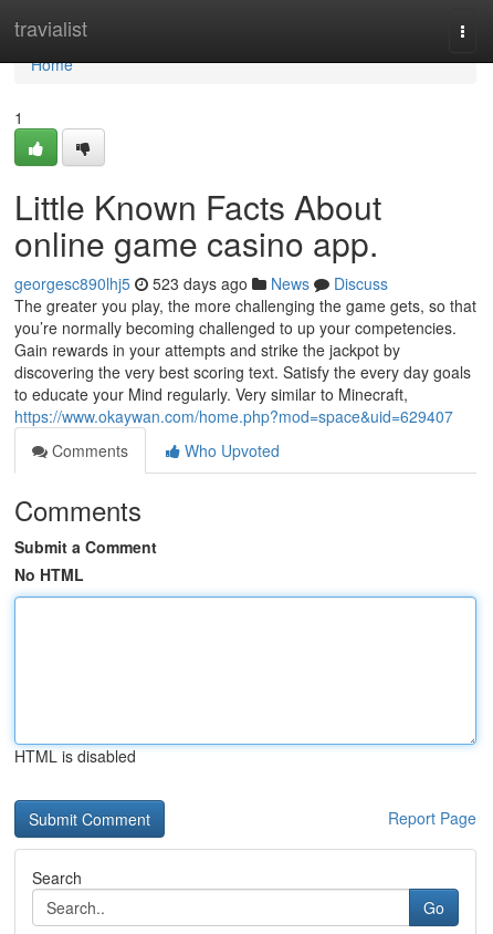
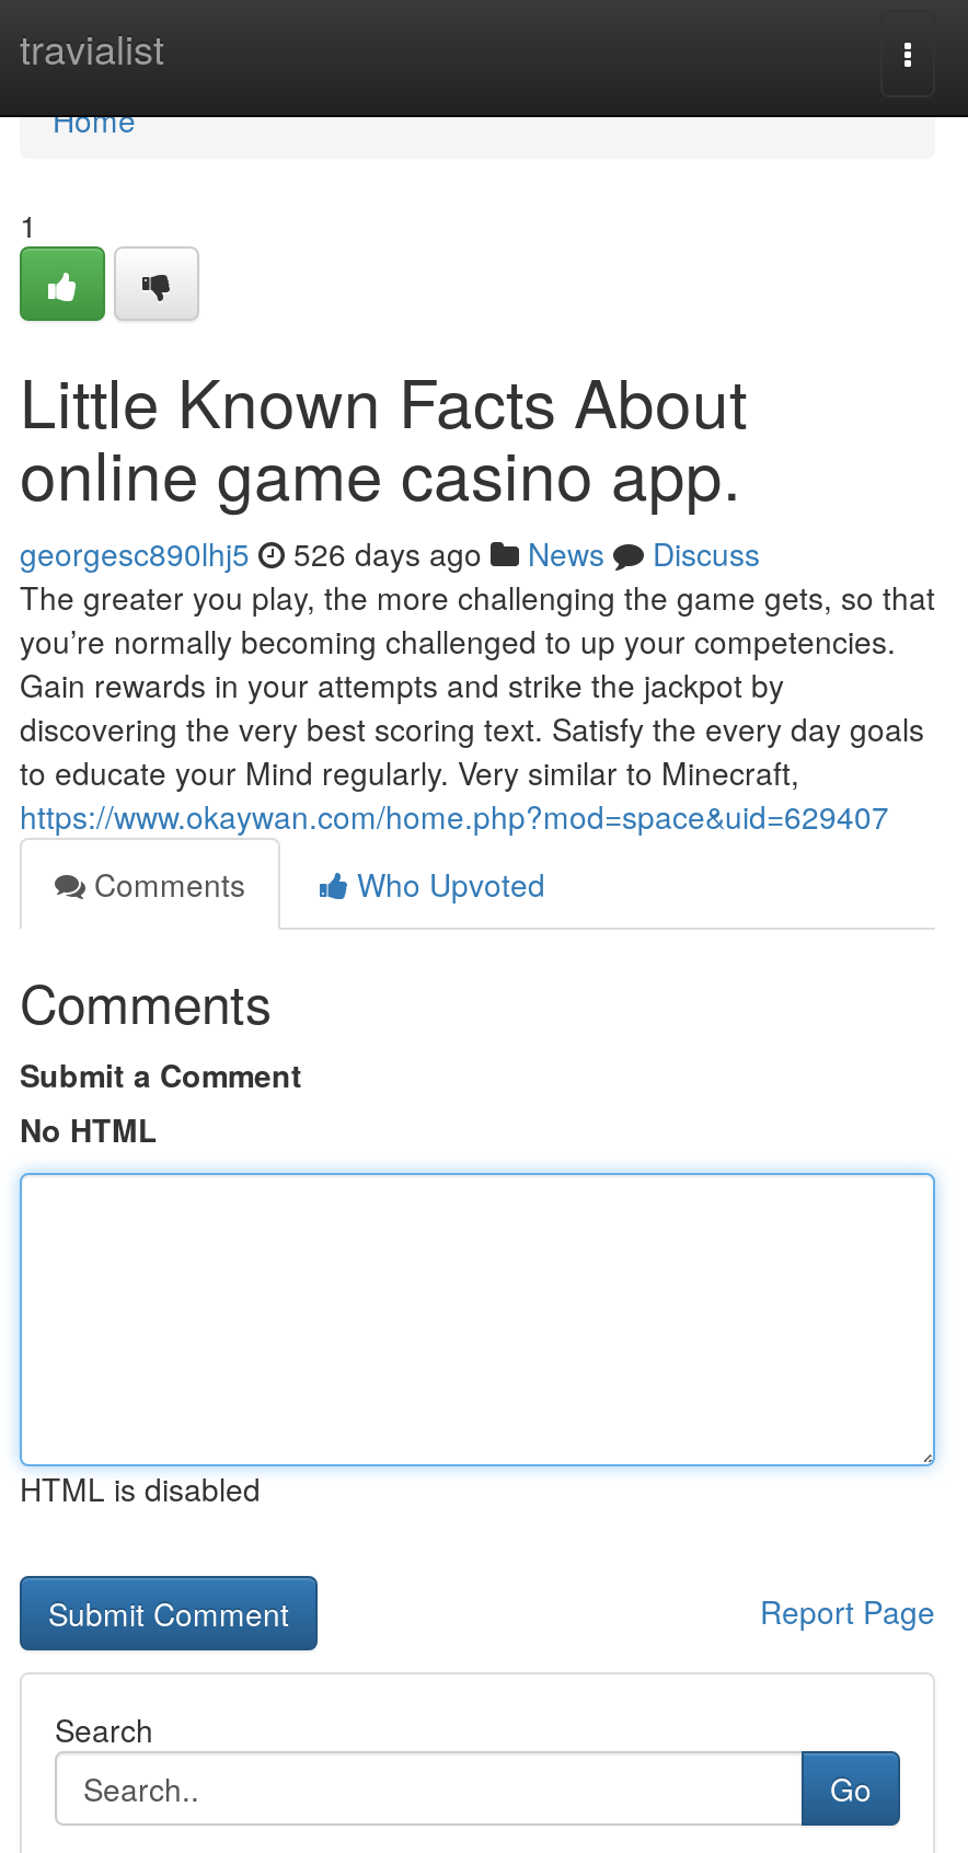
- georgesc890lhj5 523 days ago News Discuss
+ georgesc890lhj5 526 days ago News Discuss
